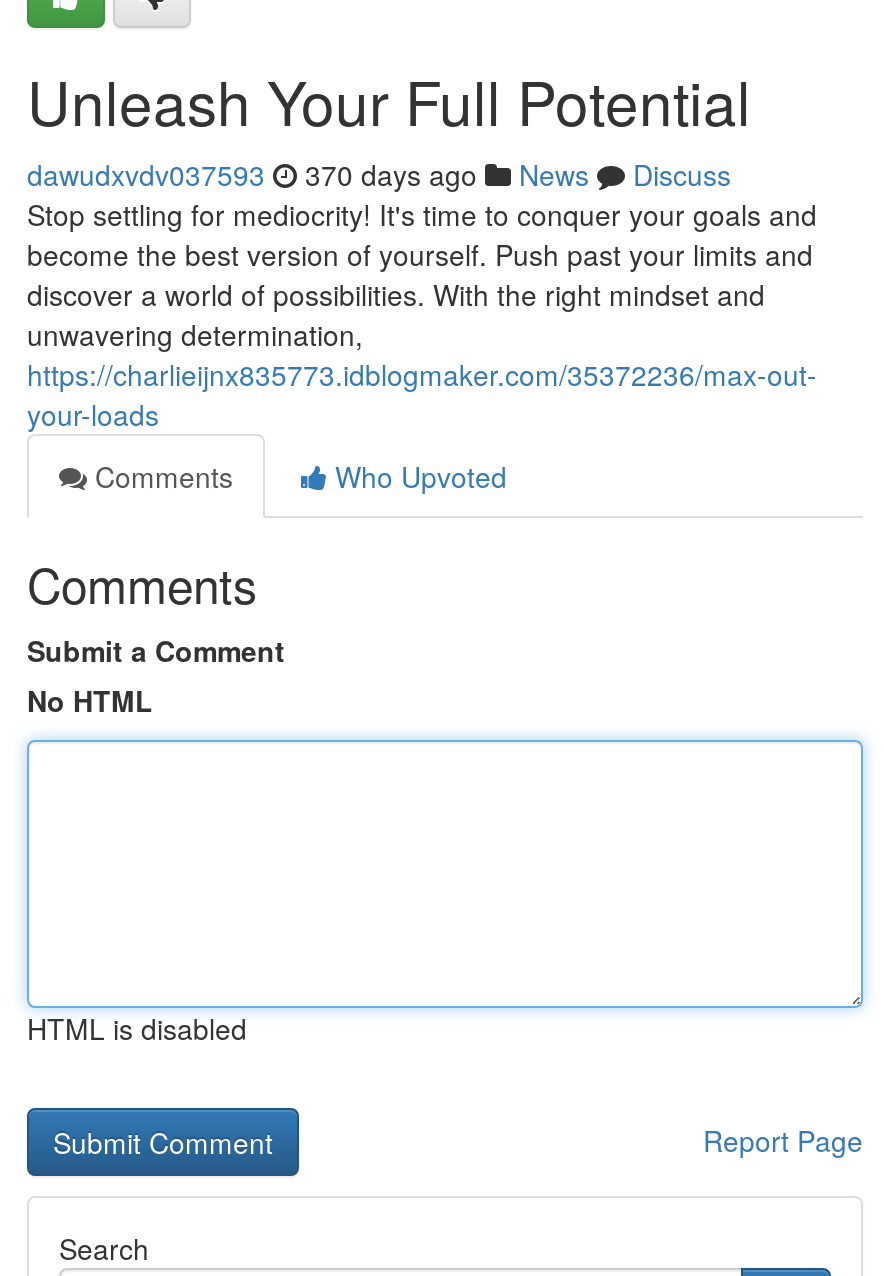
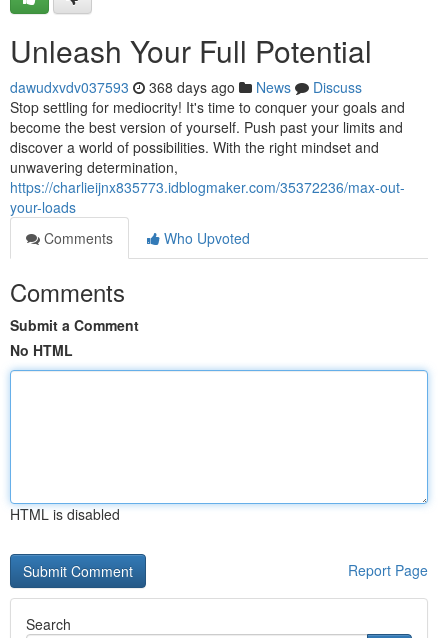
- dawudxvdv037593 370 days ago News Discuss
+ dawudxvdv037593 368 days ago News Discuss
